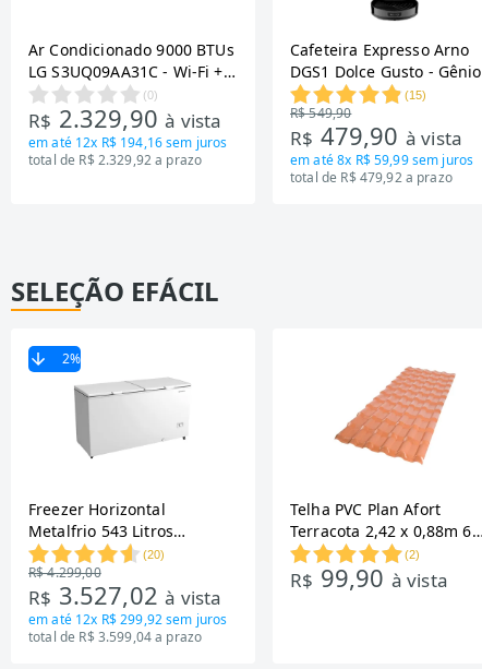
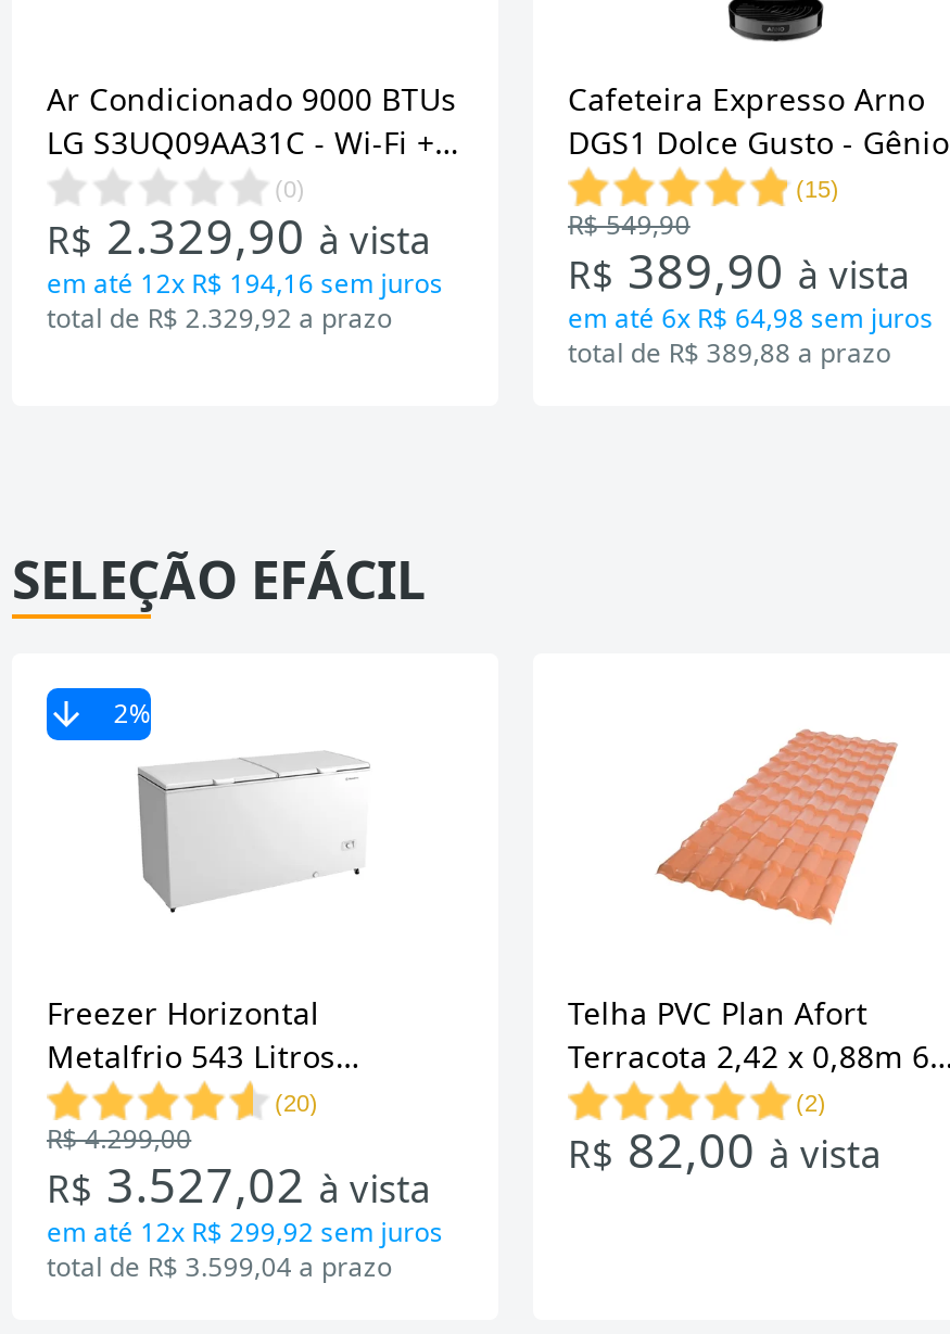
- R$479,90 à vista
+ R$389,90 à vista

- em até 8x R$ 59,99 sem juros
+ em até 6x R$ 64,98 sem juros

- total de R$ 479,92 a prazo
+ total de R$ 389,88 a prazo

- R$99,90 à vista
+ R$82,00 à vista
